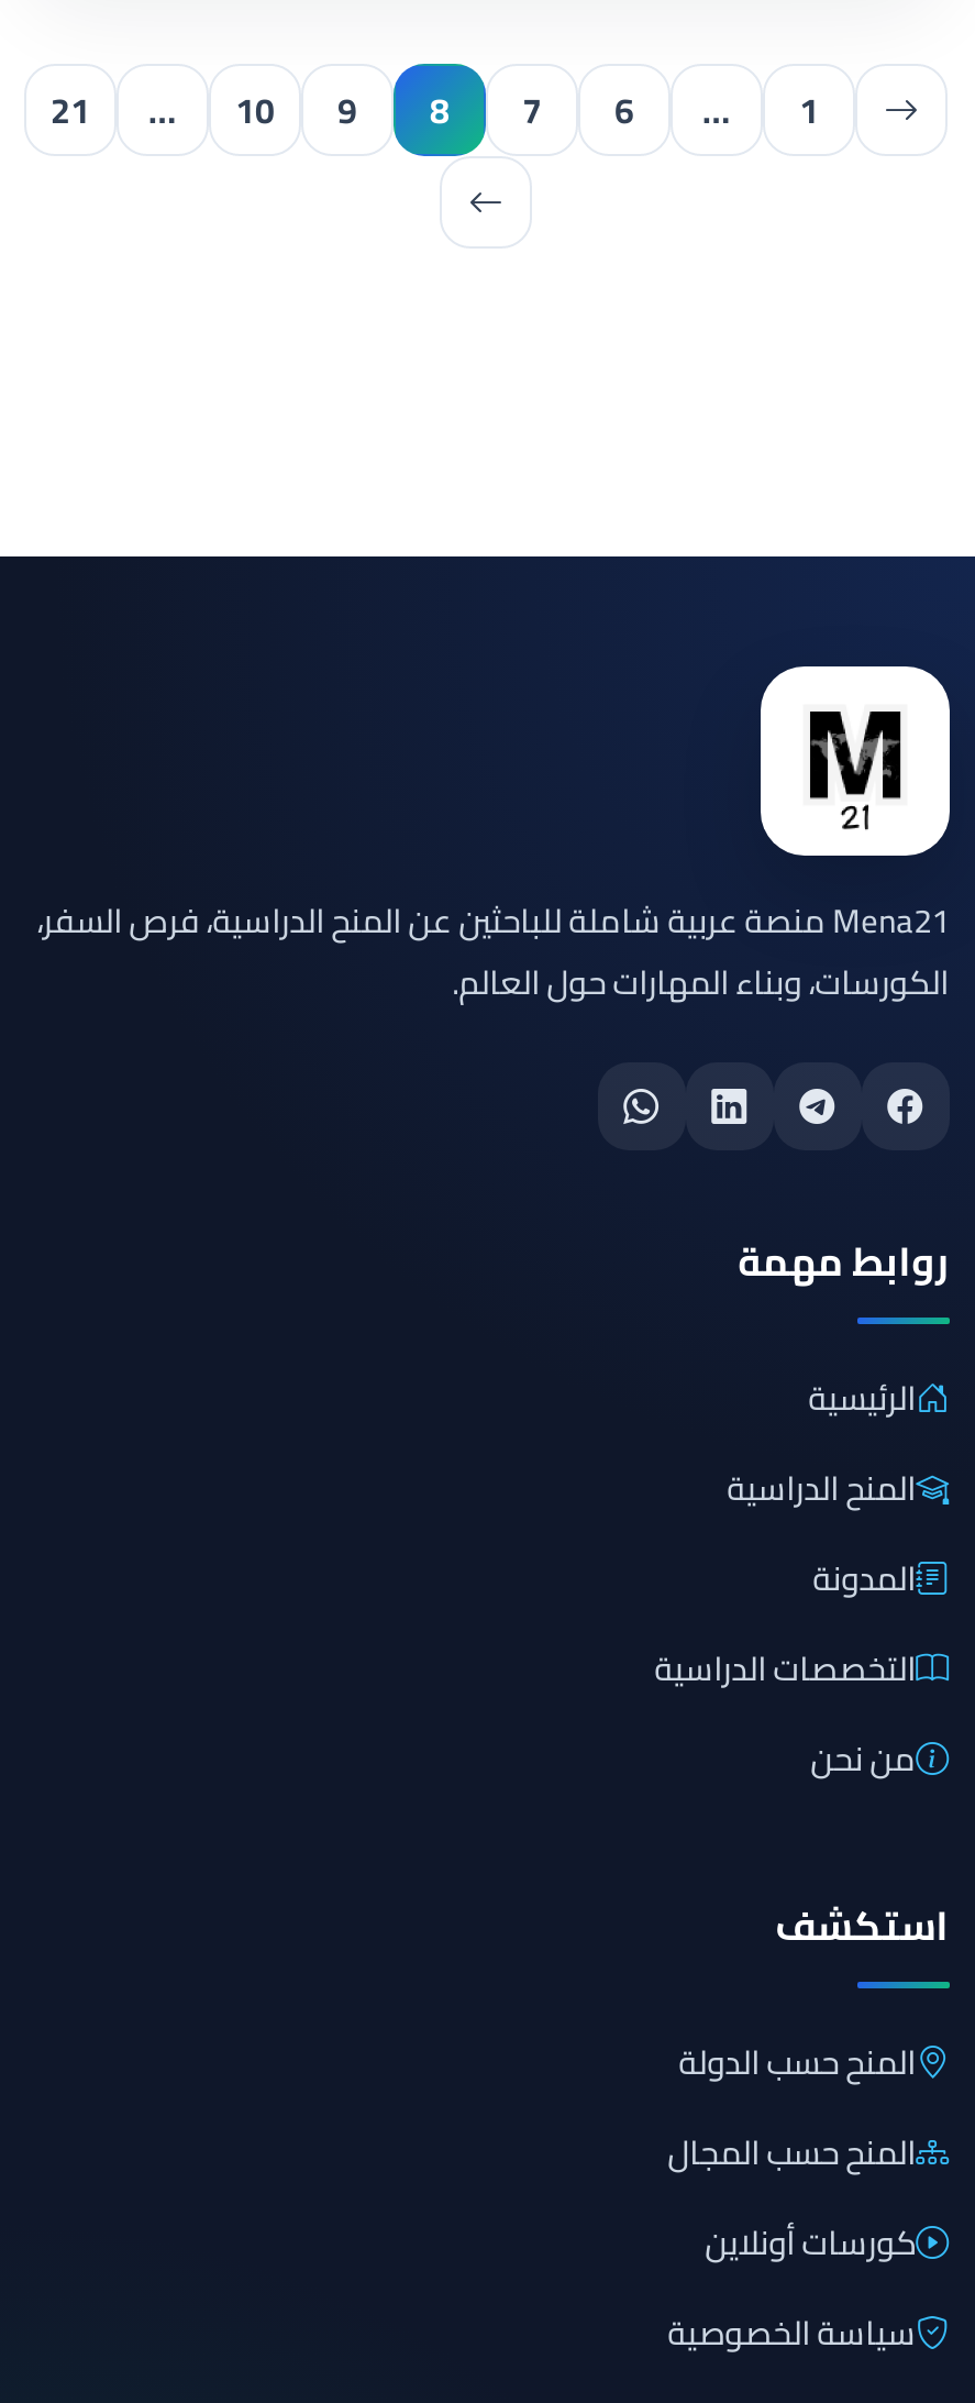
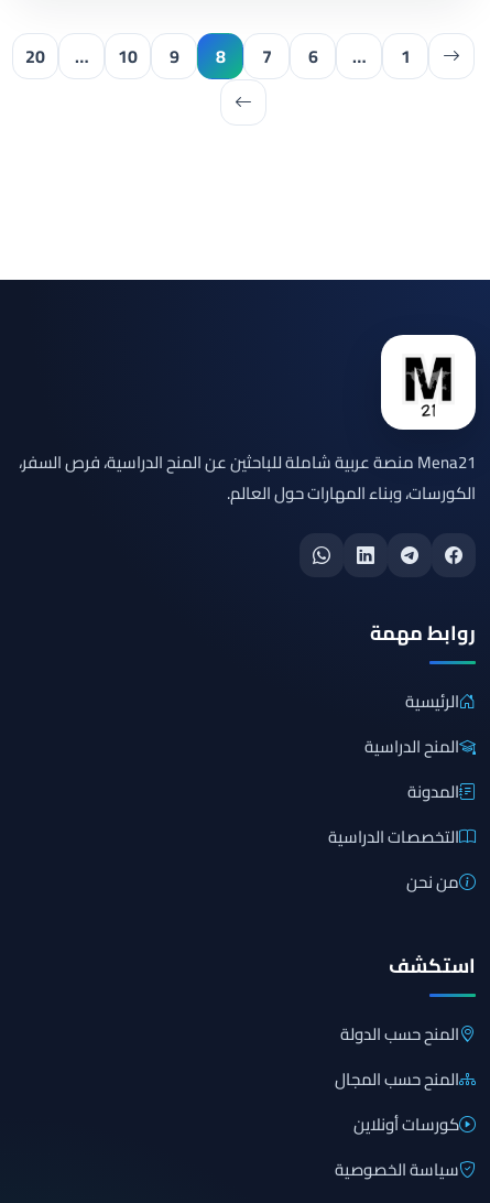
- 21
+ 20
